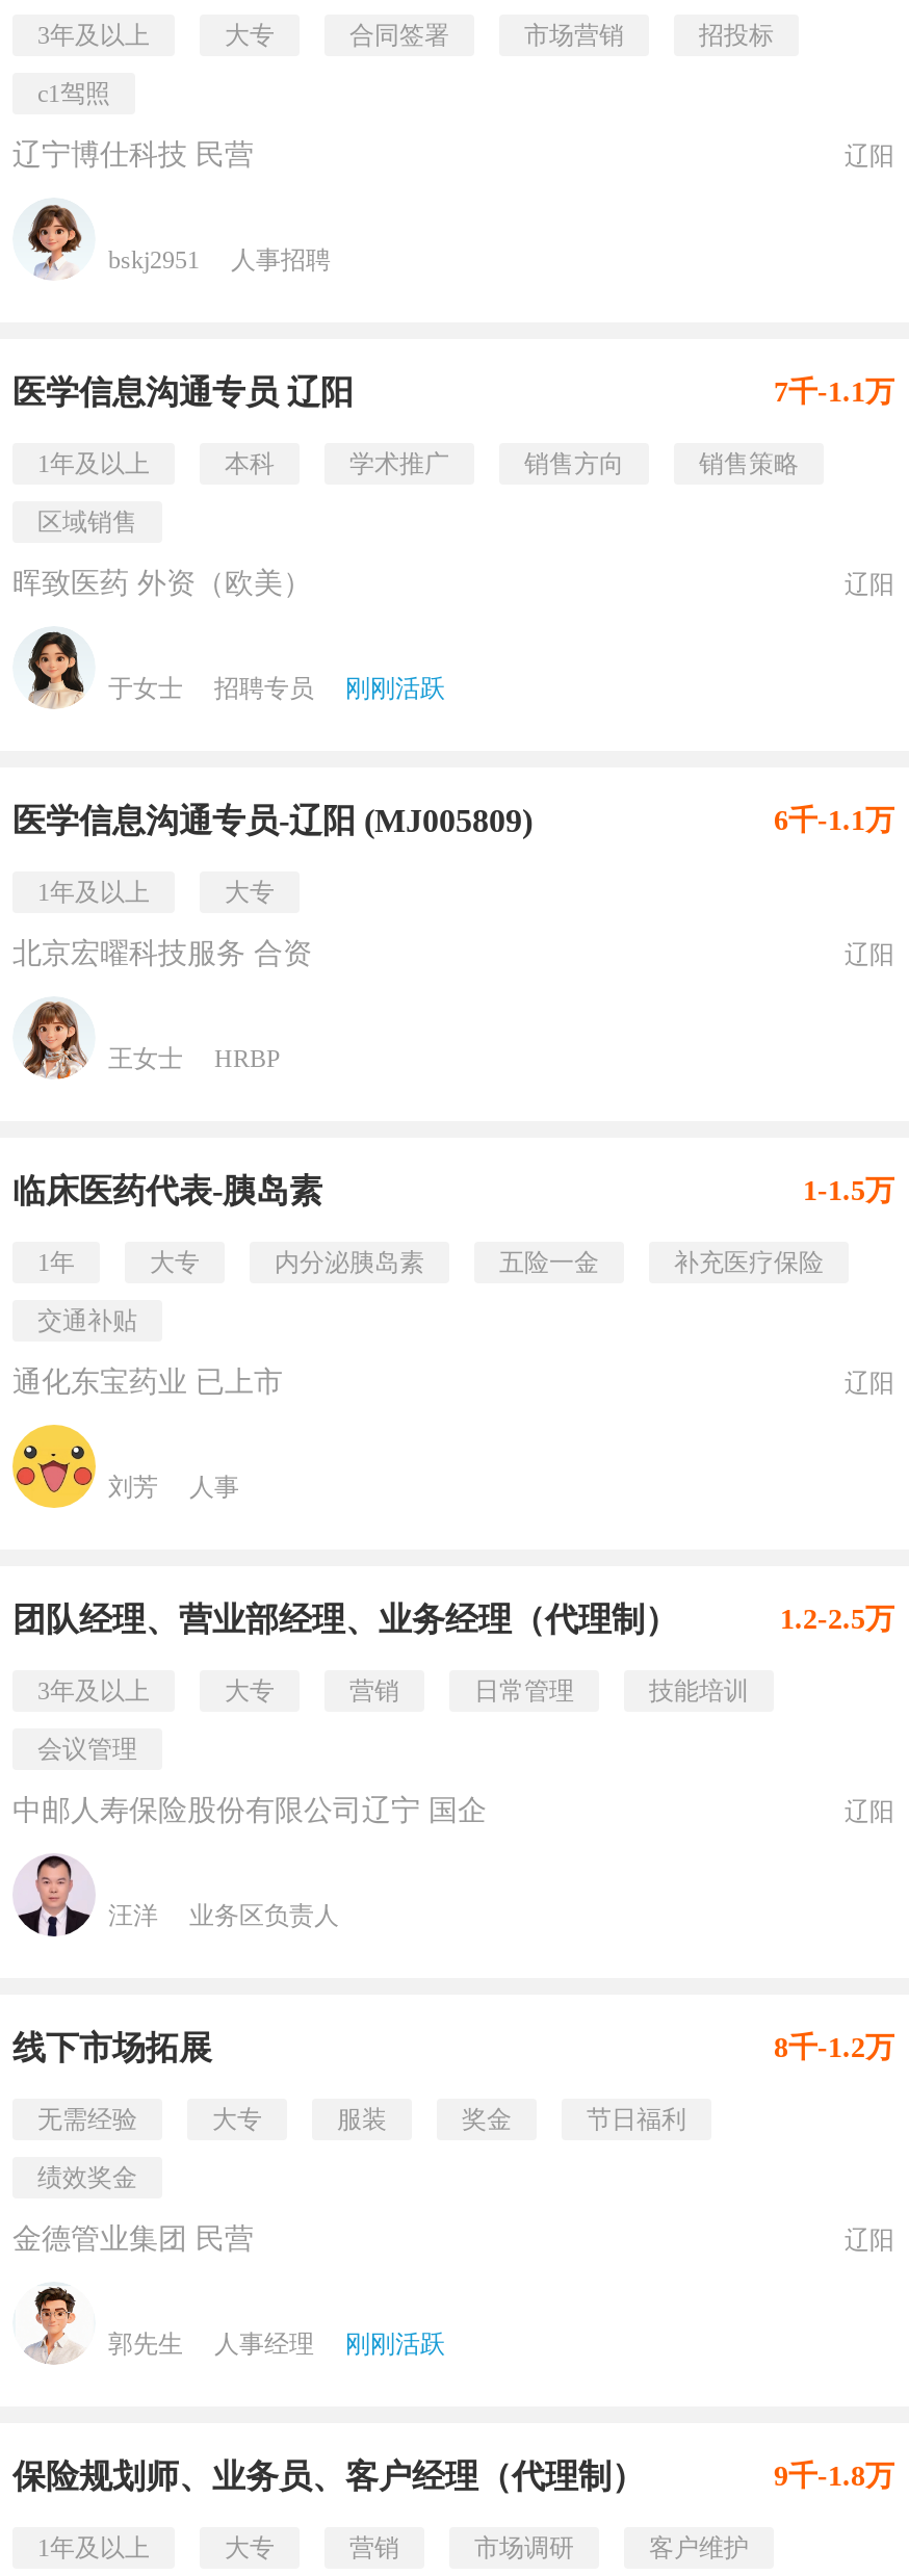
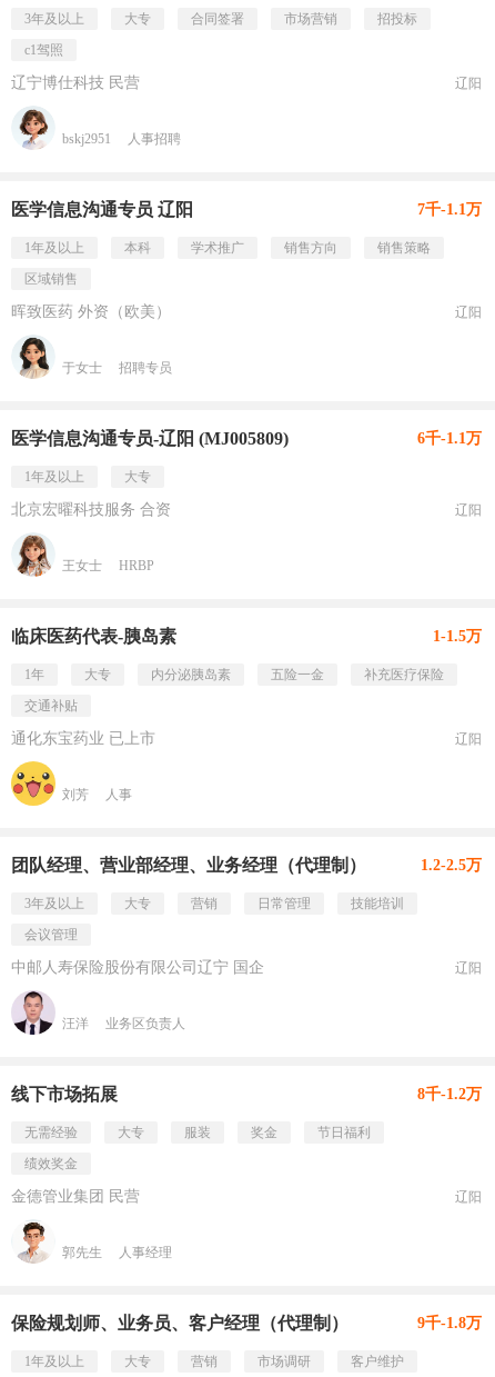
- 刚刚活跃

- 刚刚活跃
